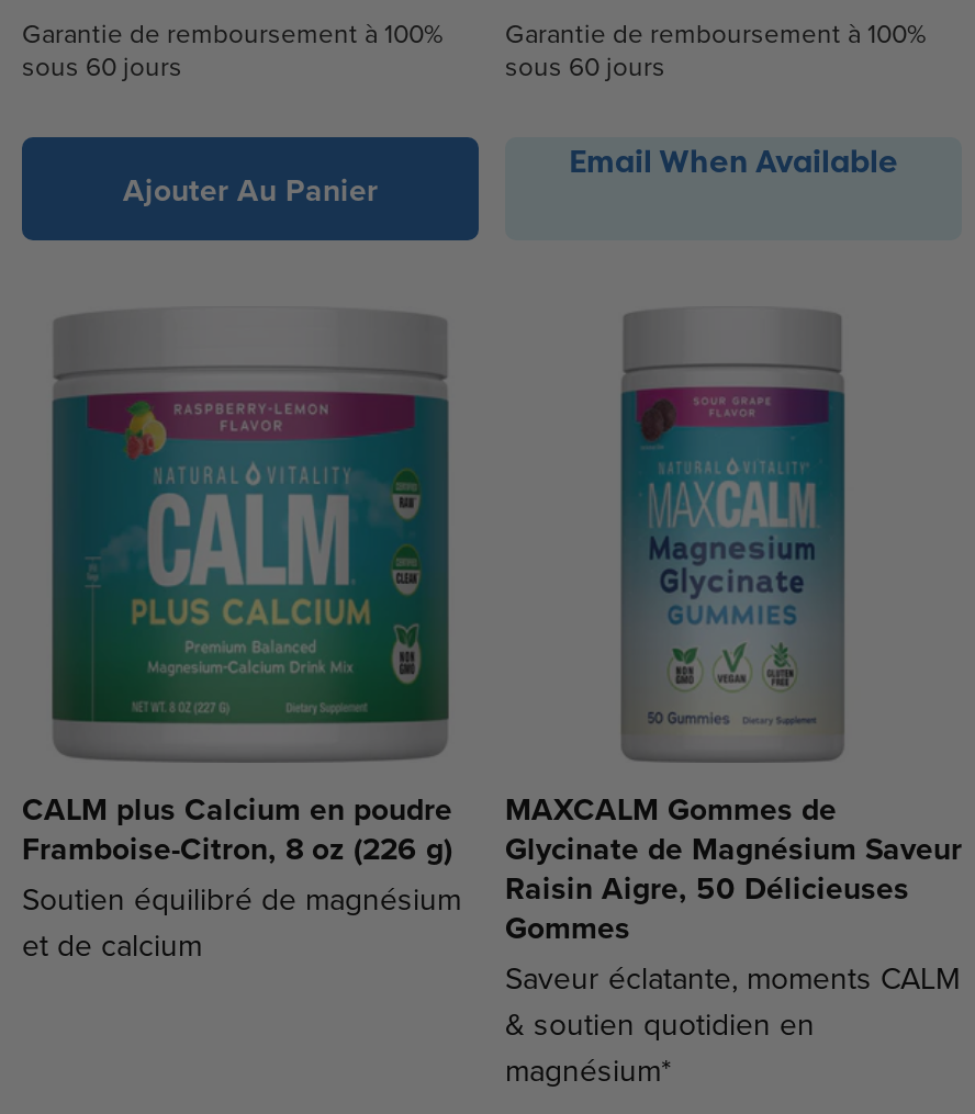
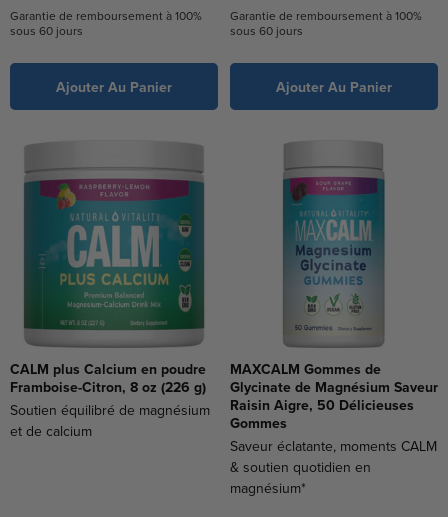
- Email When Available
+ Ajouter Au Panier
